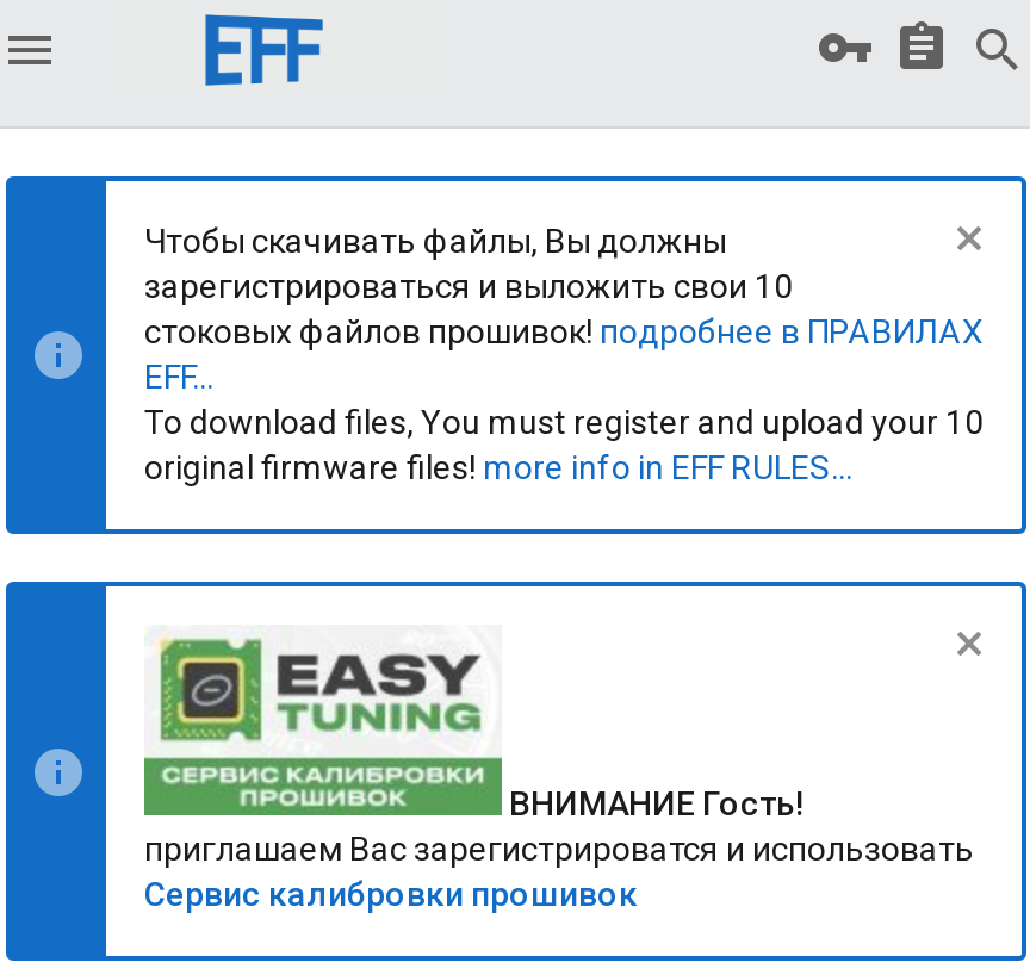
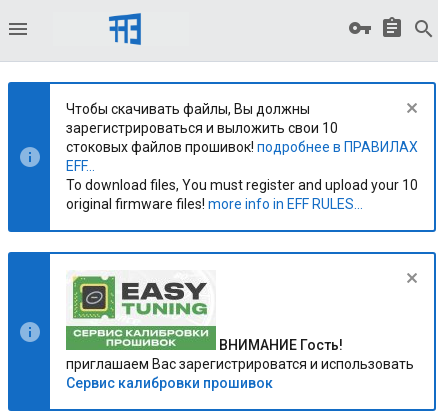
- [image]
+ [image]
